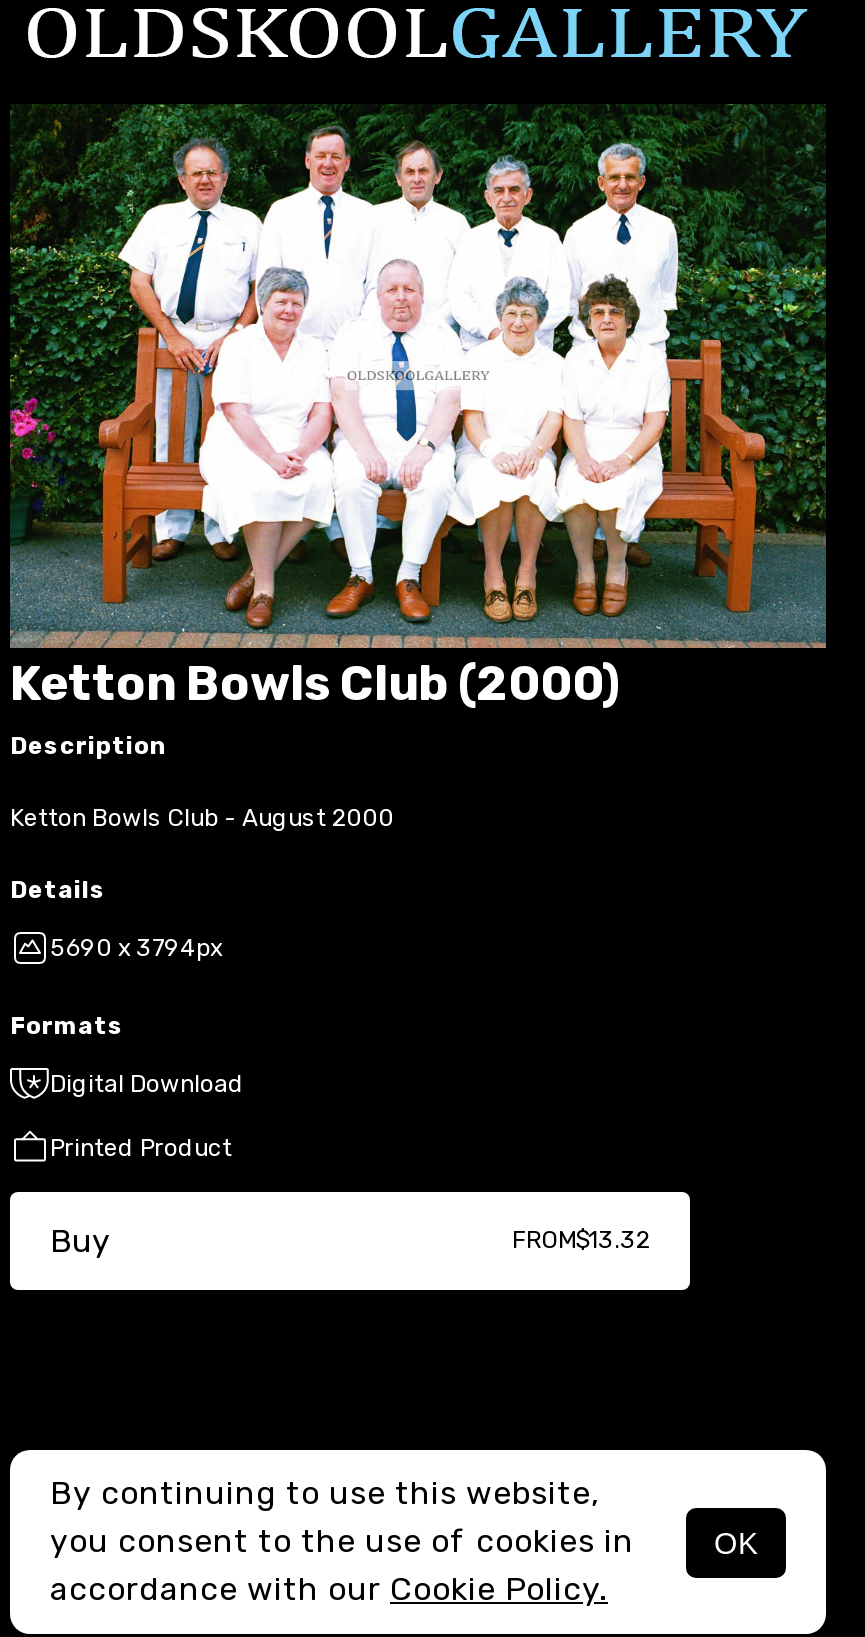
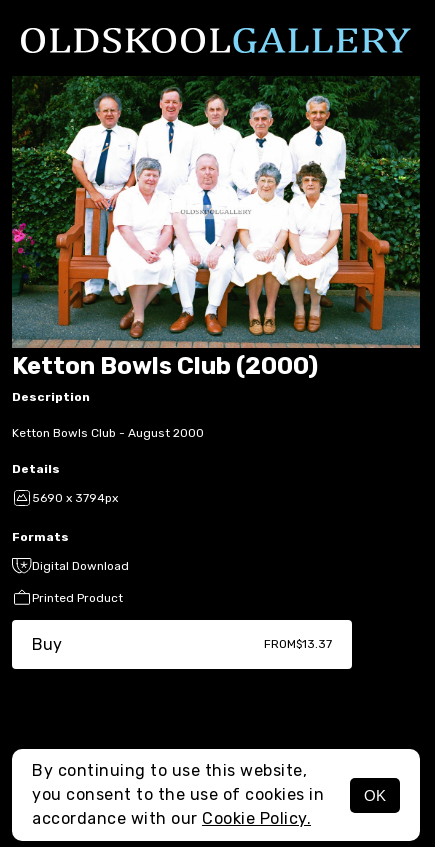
- FROM$13.32
+ FROM$13.37
